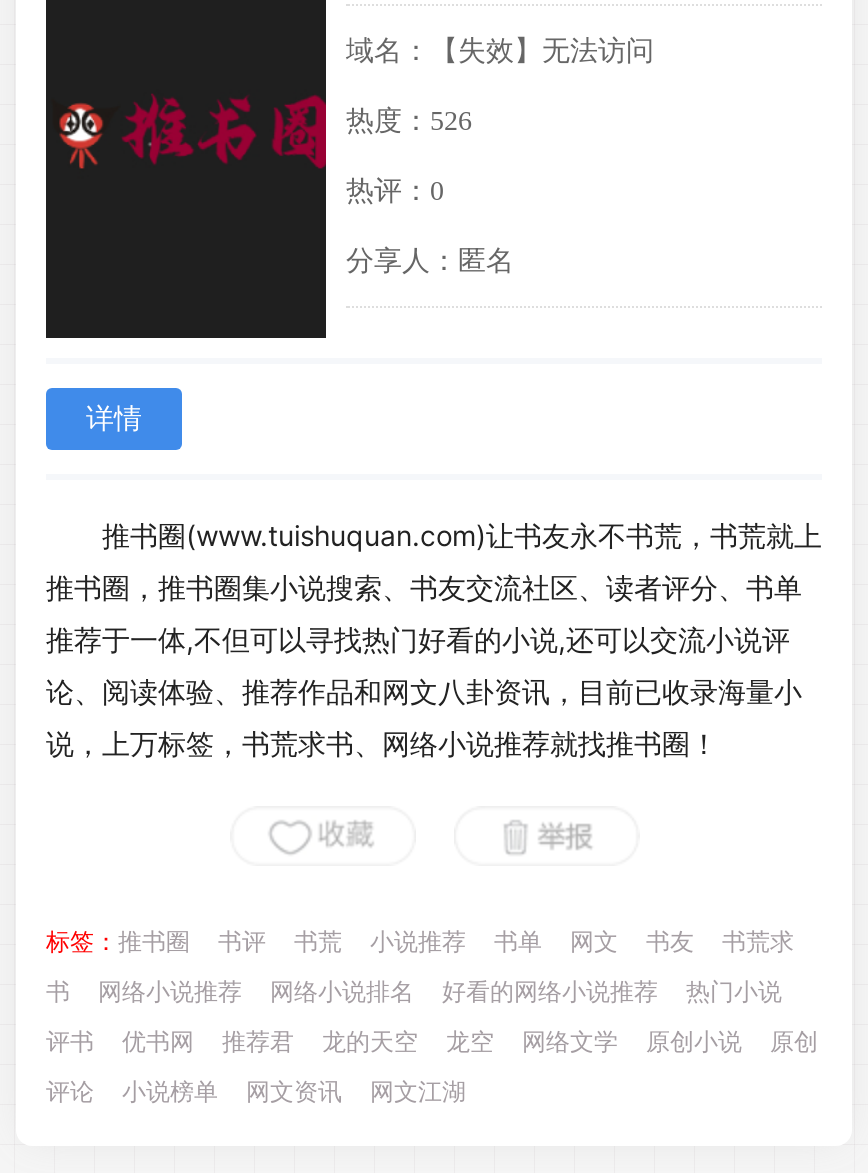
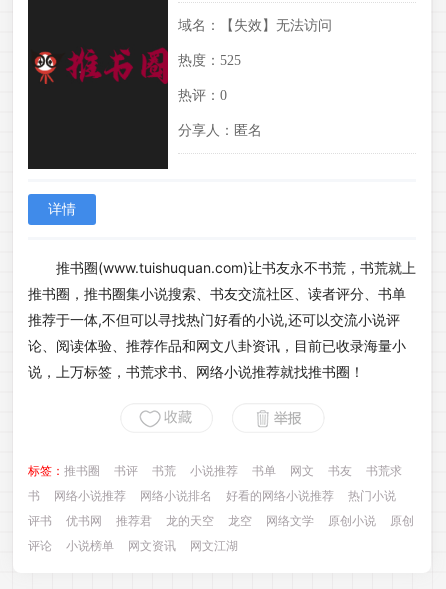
- 热度：526
+ 热度：525
